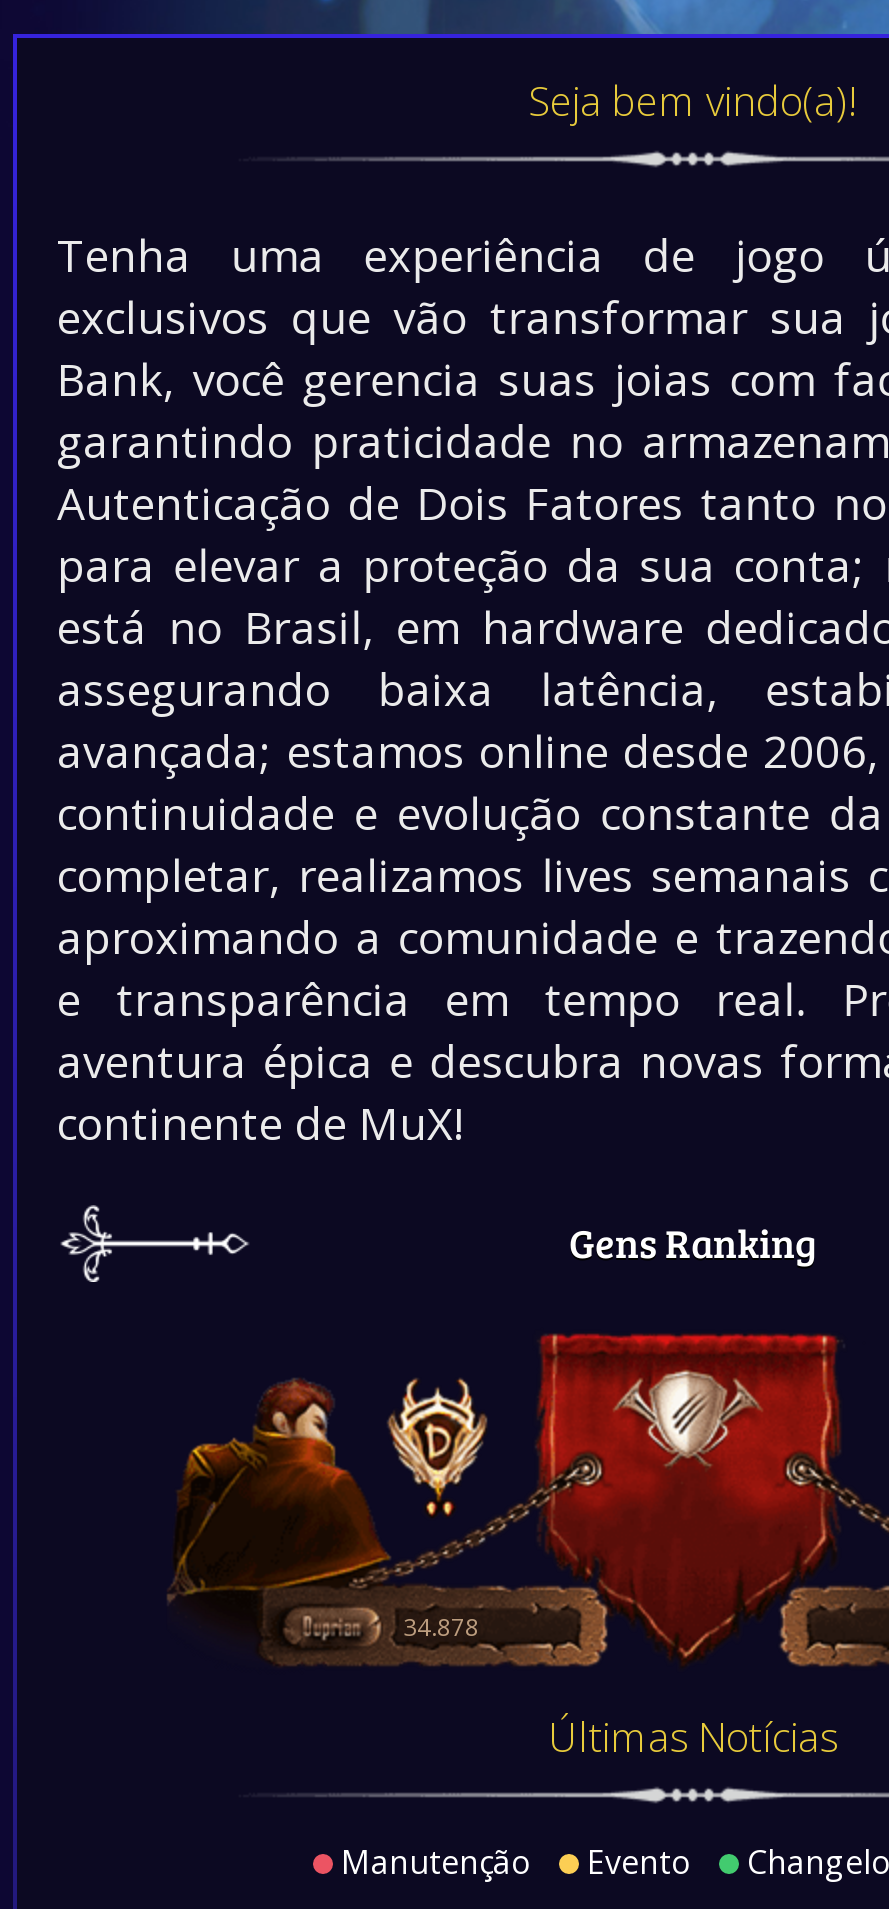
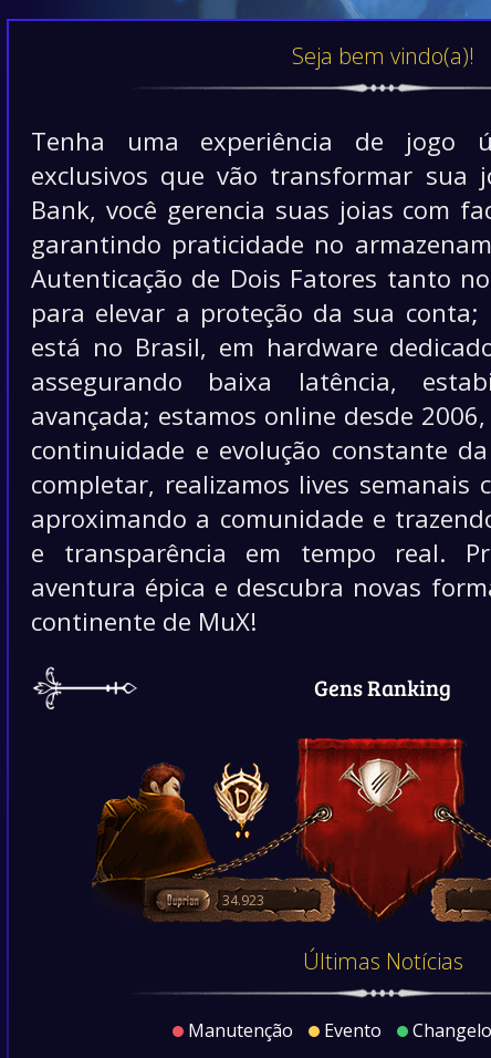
- 34.878
+ 34.923
